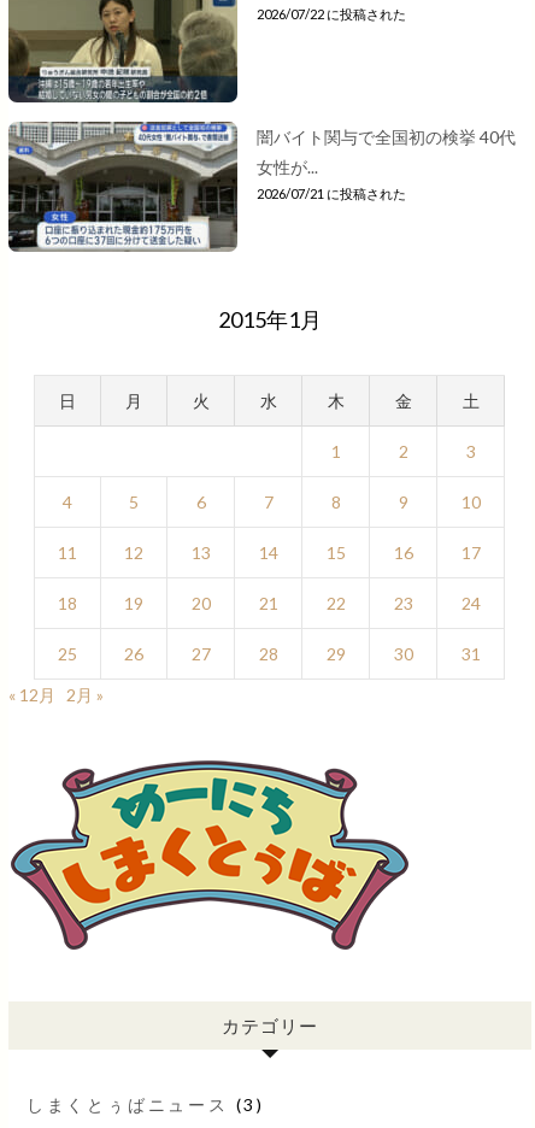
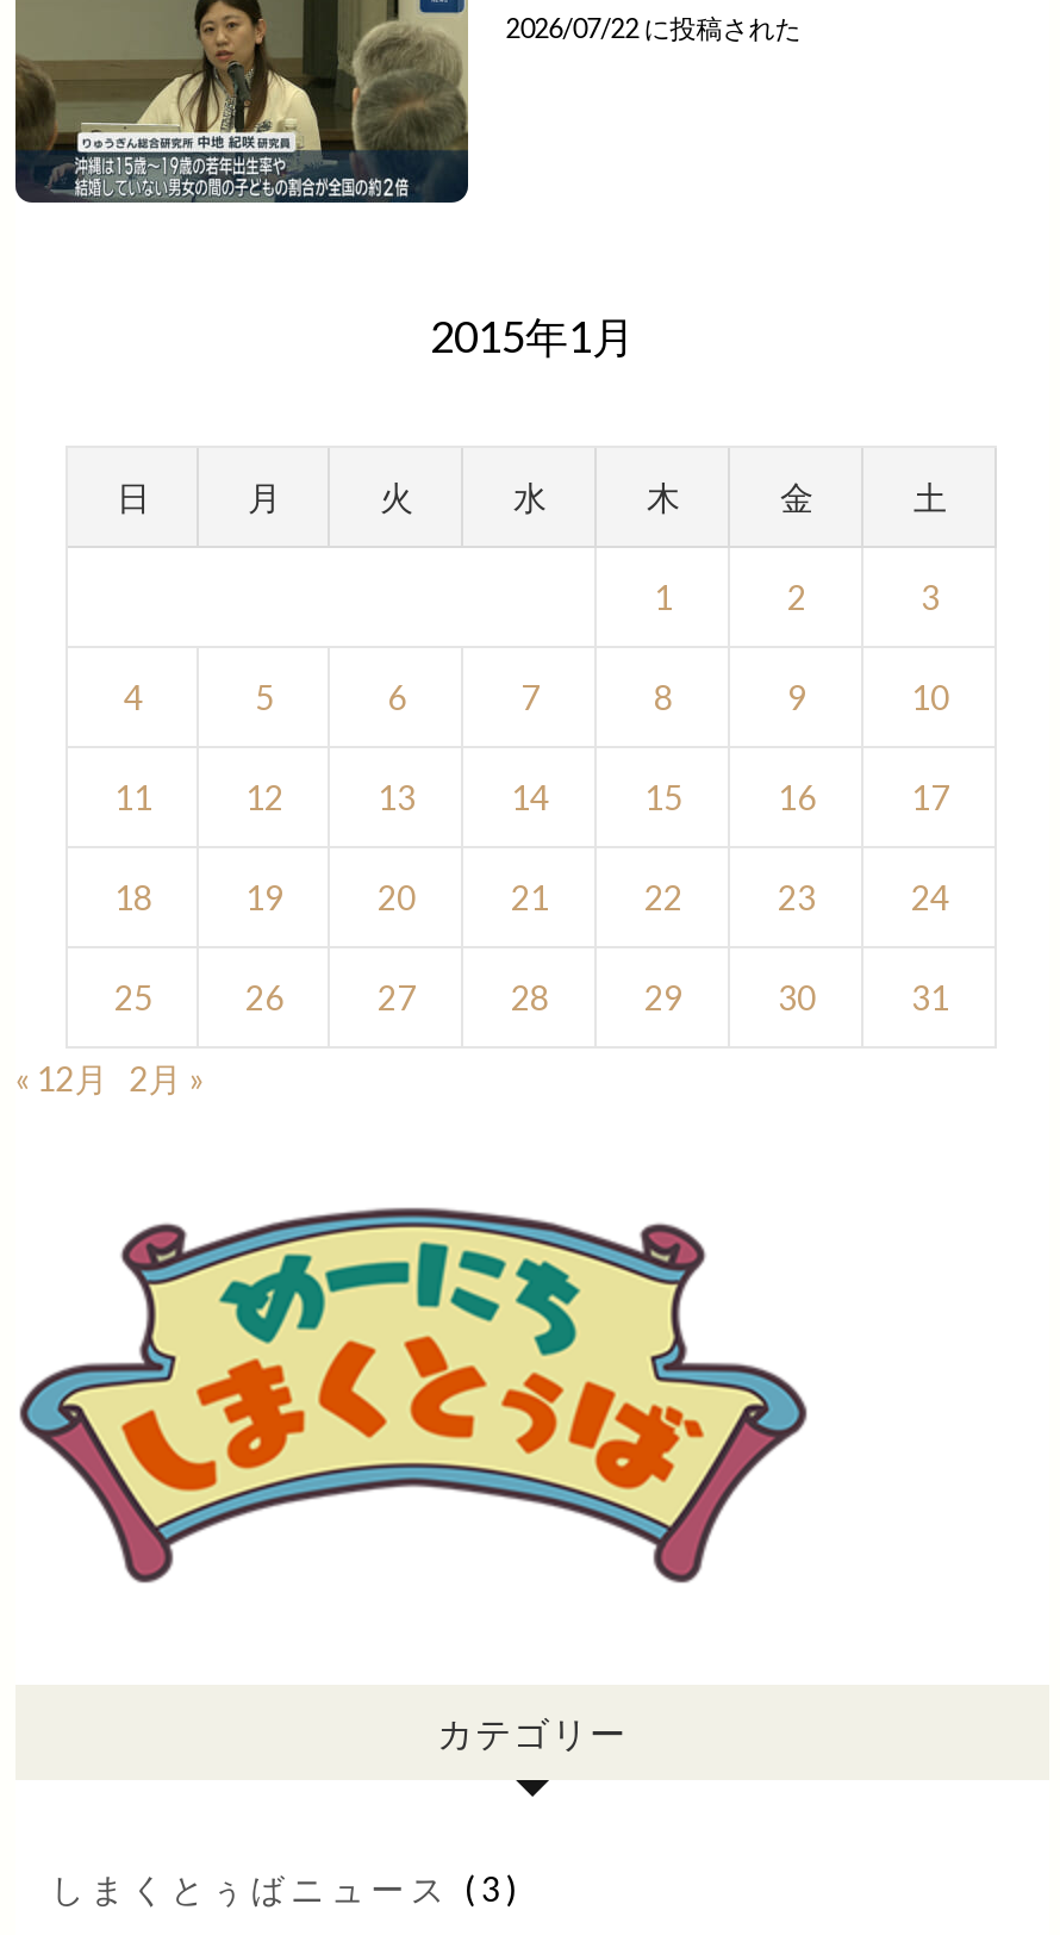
- [image]
- 闇バイト関与で全国初の検挙 40代
- 女性が...
- 2026/07/21 に投稿された
